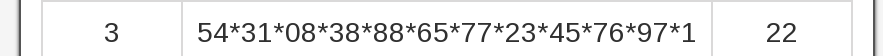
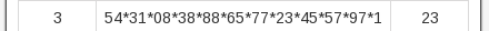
- 54*31*08*38*88*65*77*23*45*76*97*1
+ 54*31*08*38*88*65*77*23*45*57*97*1

- 22
+ 23
